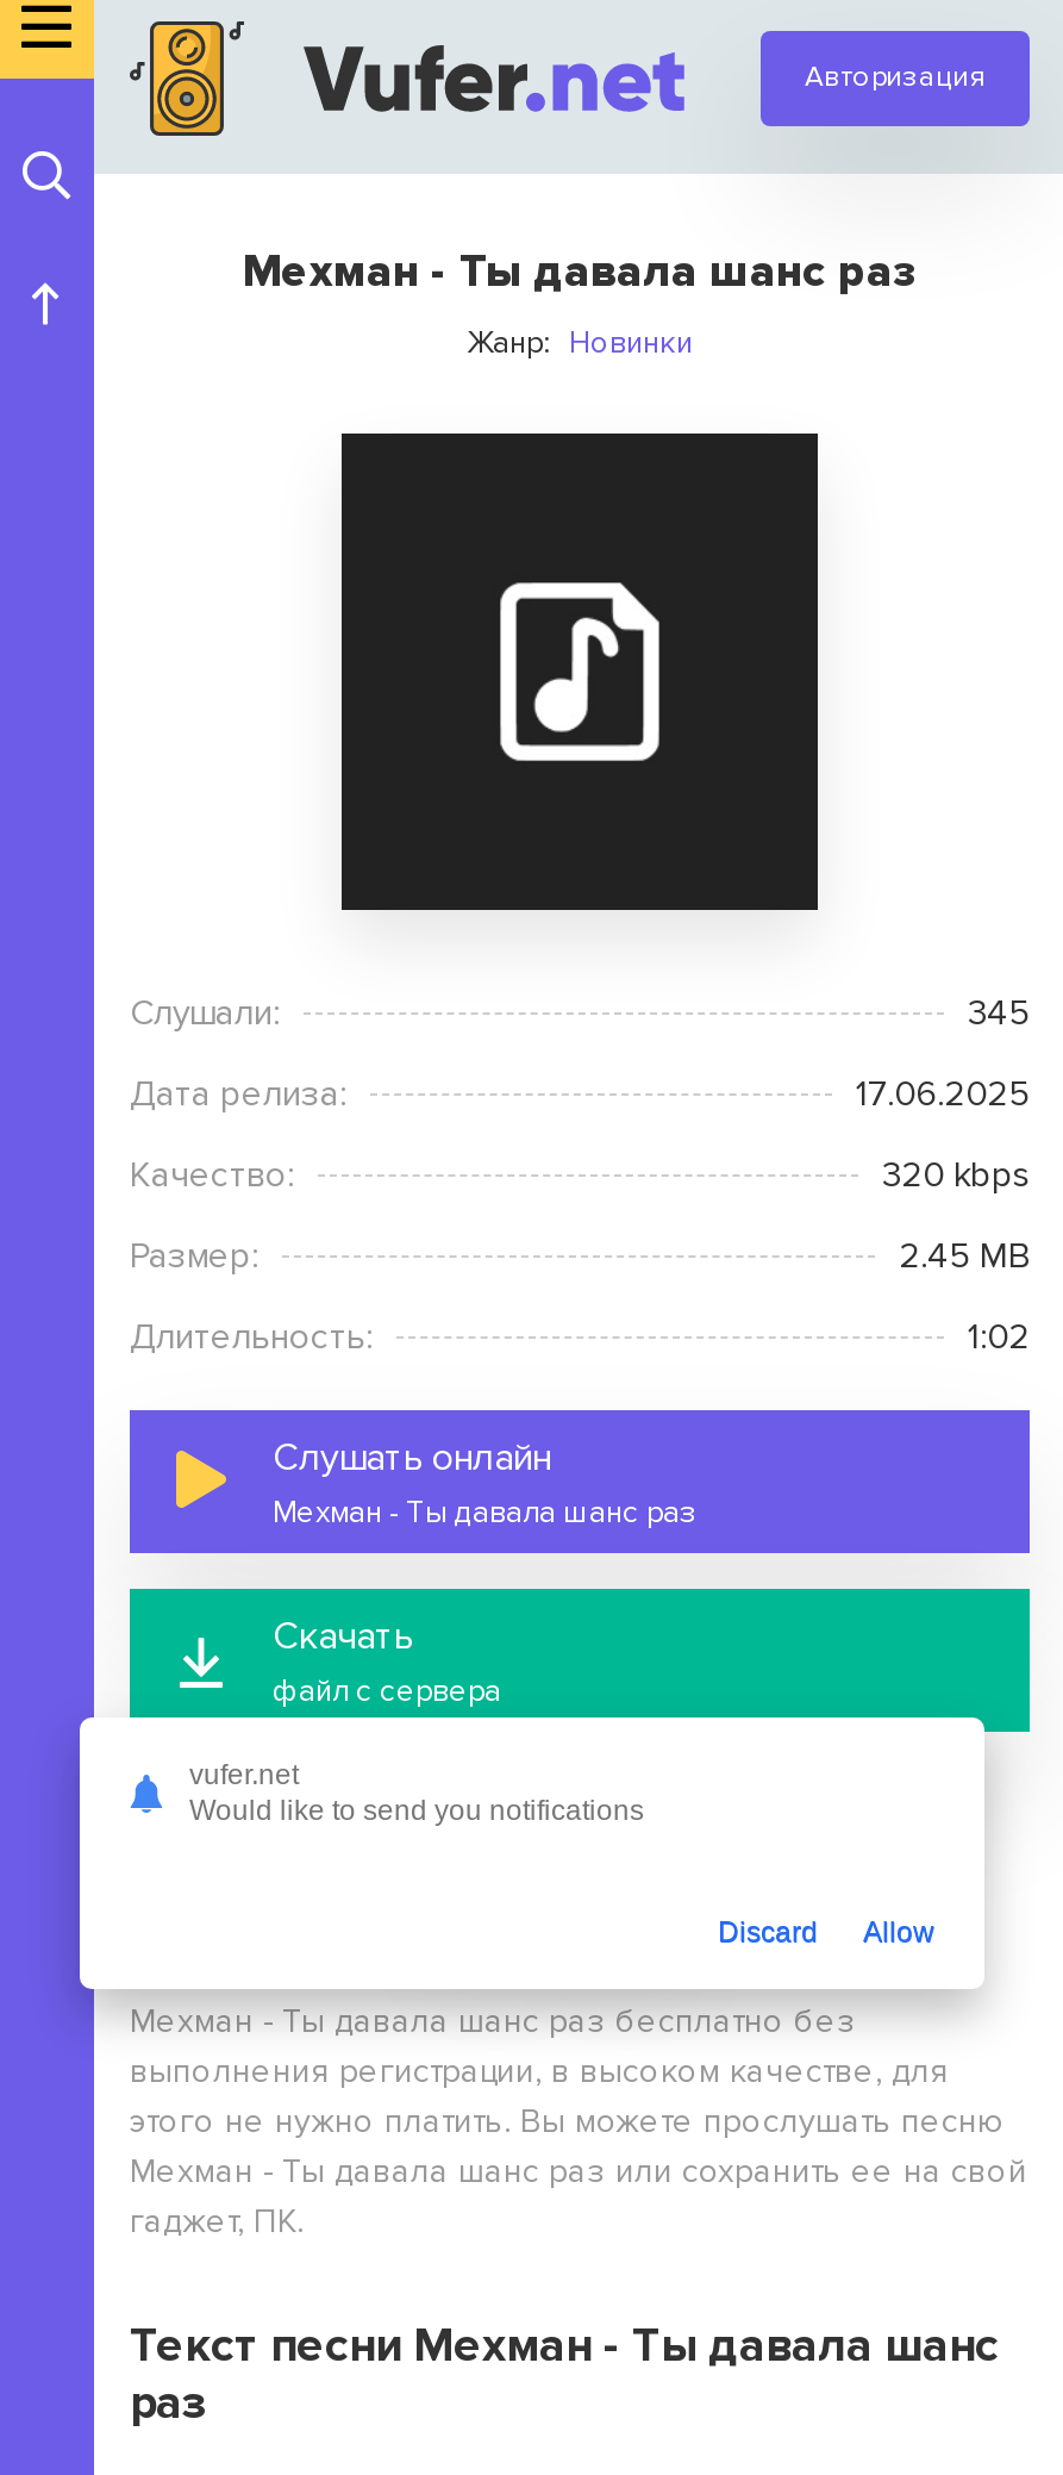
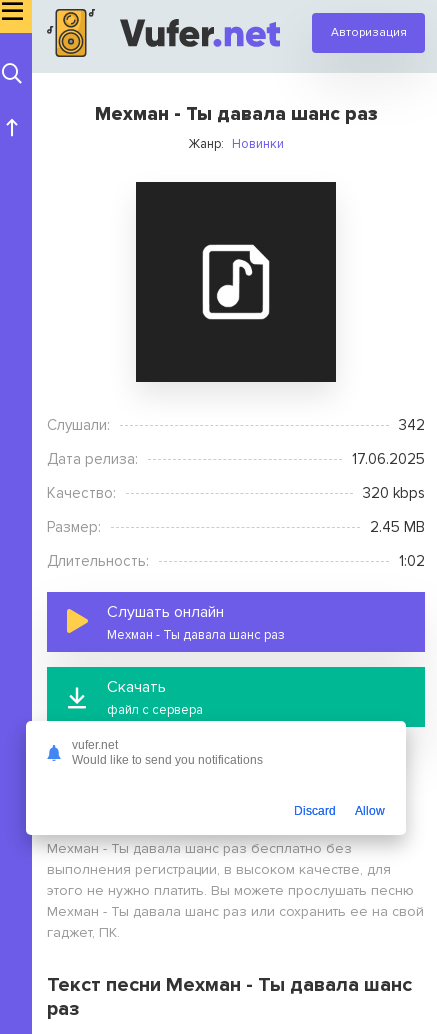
- 345
+ 342
